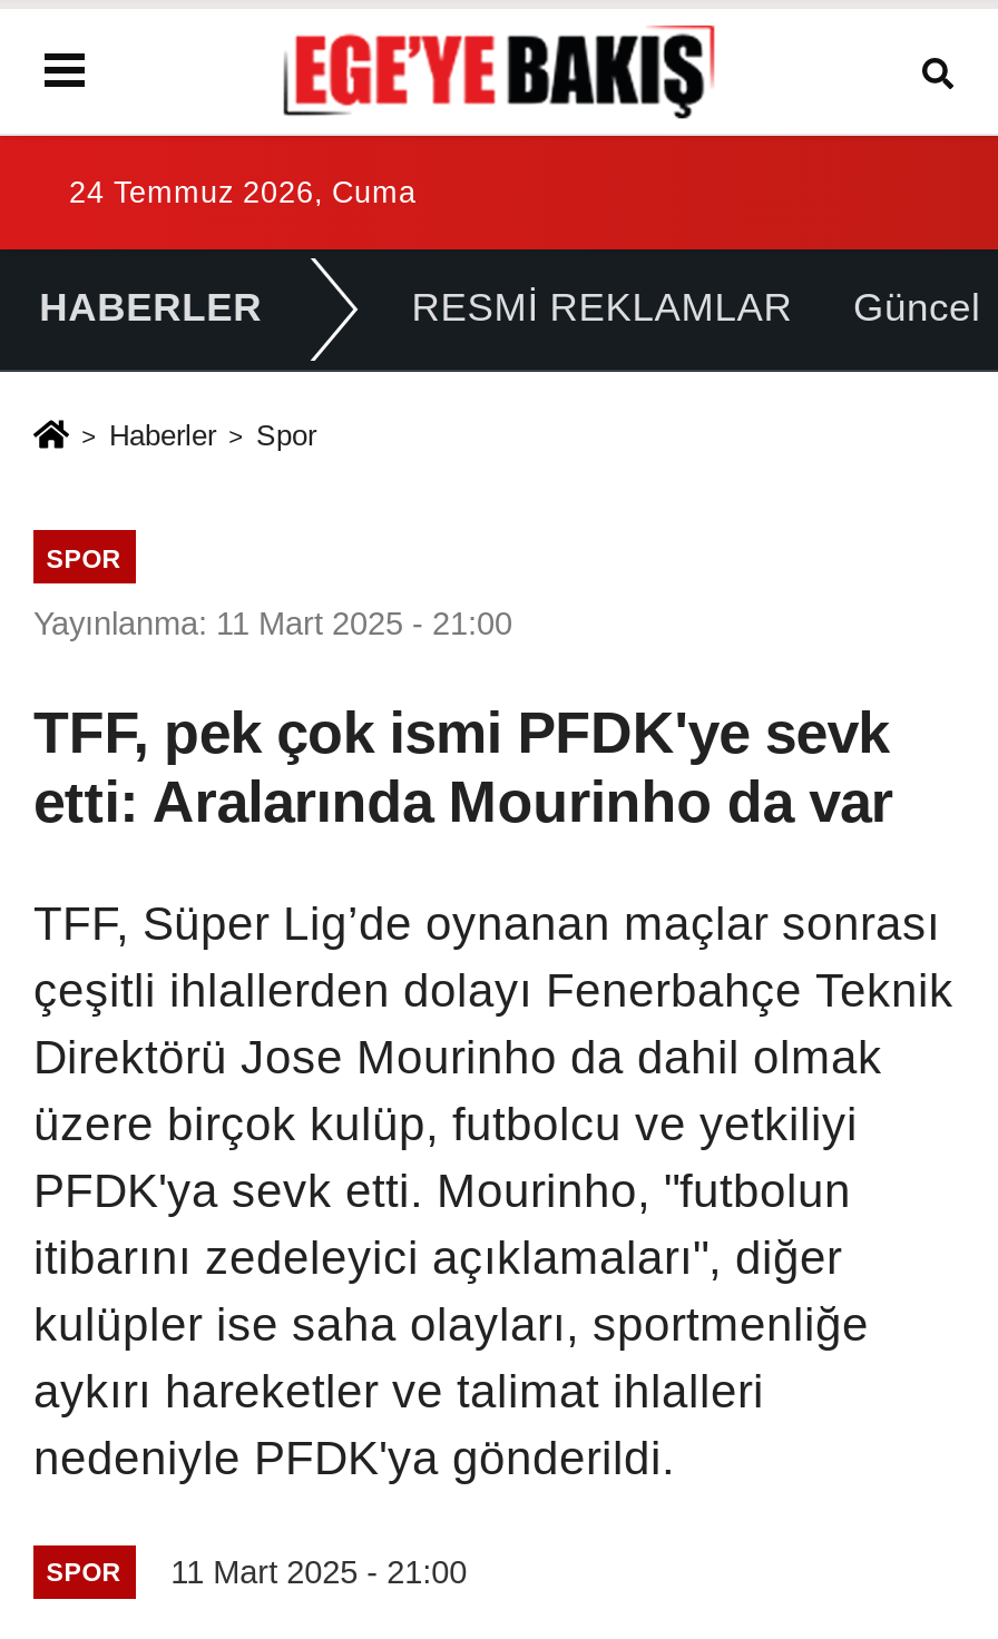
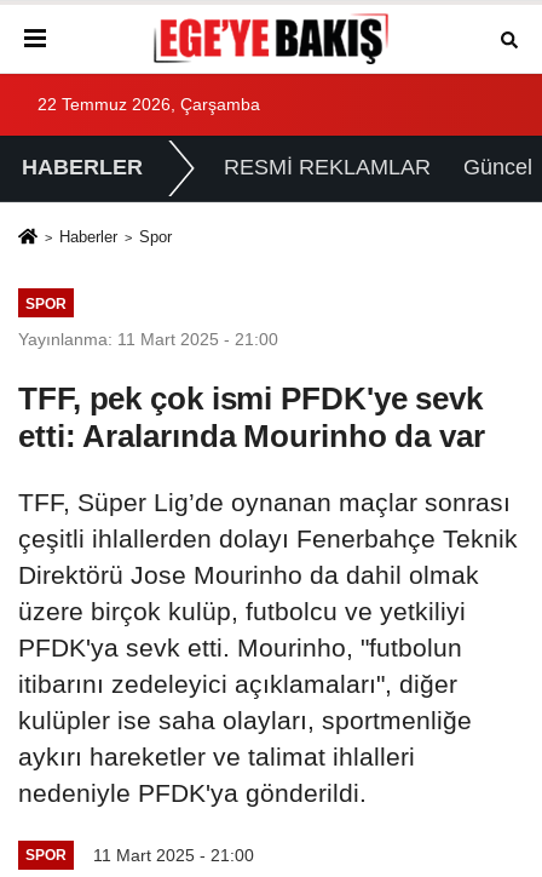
- 24 Temmuz 2026, Cuma
+ 22 Temmuz 2026, Çarşamba
